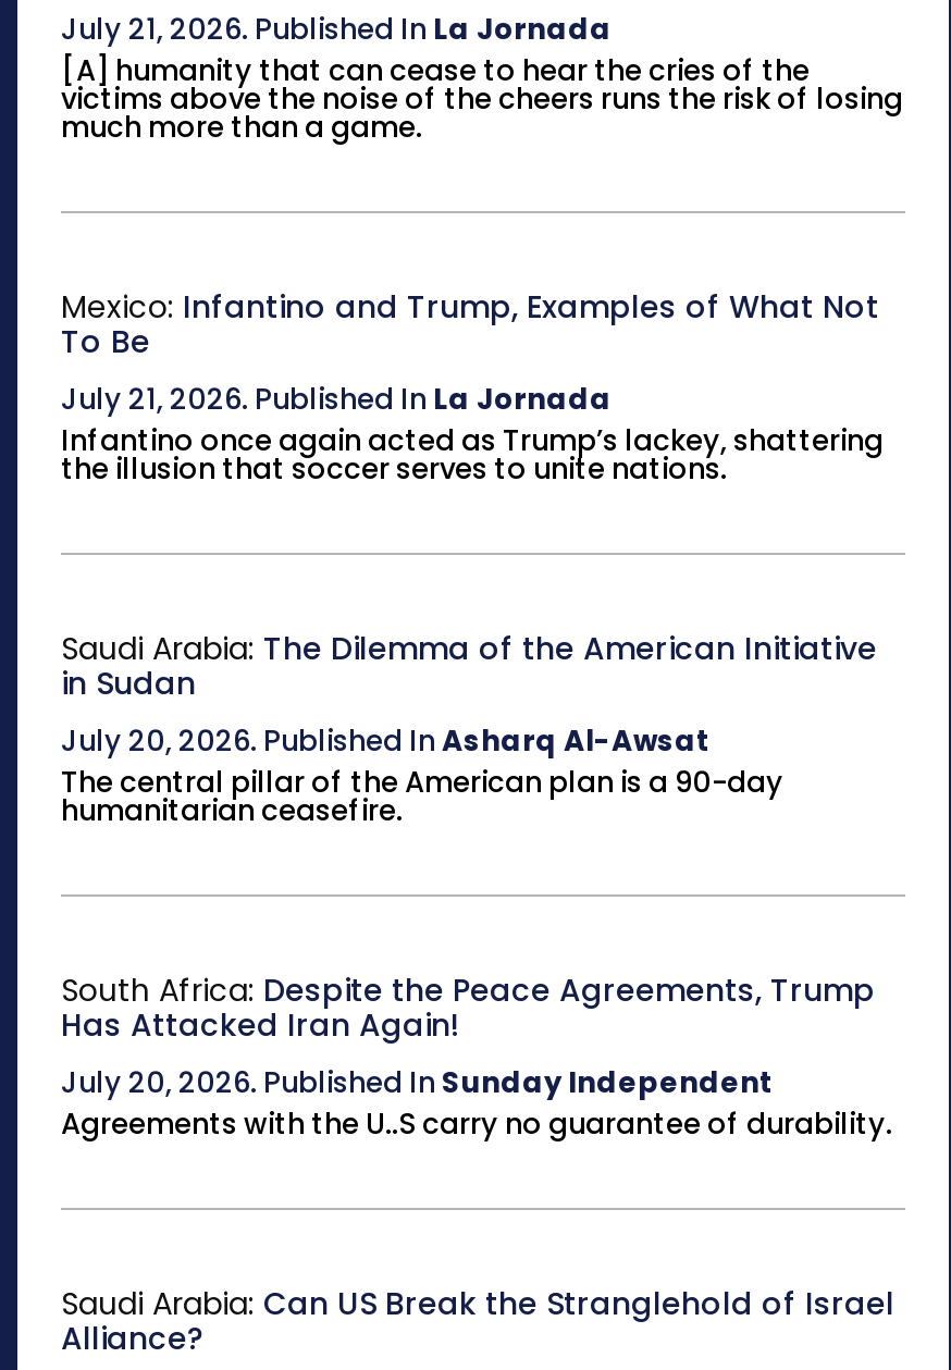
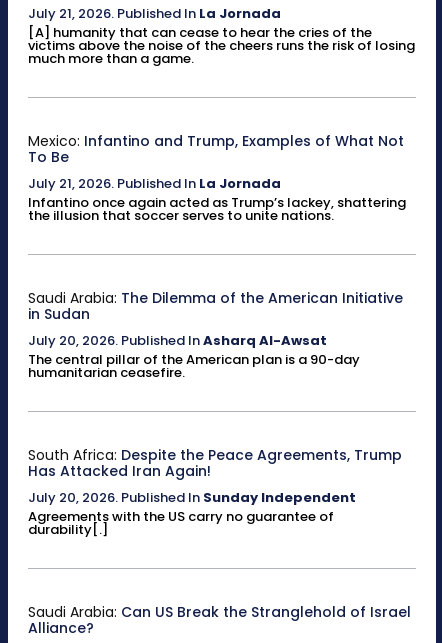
- Agreements with the U..S carry no guarantee of durability.
+ Agreements with the US carry no guarantee of
+ durability[.]
